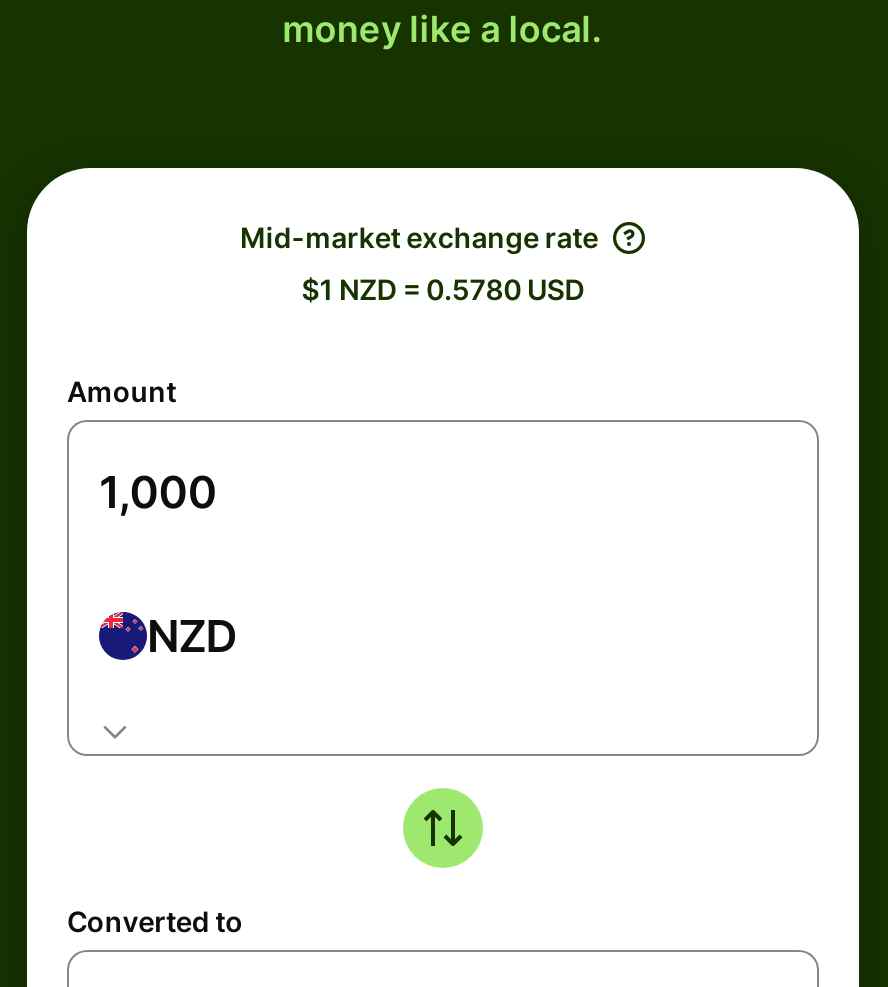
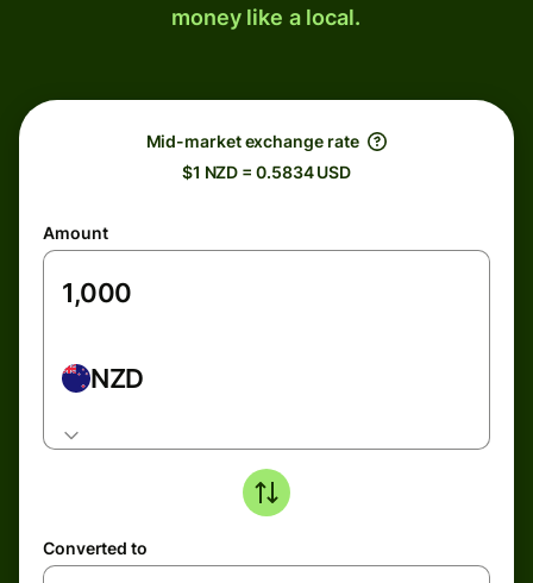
- $1 NZD = 0.5780 USD
+ $1 NZD = 0.5834 USD
